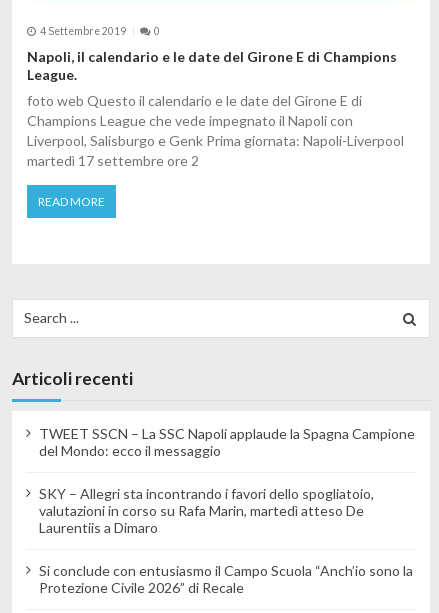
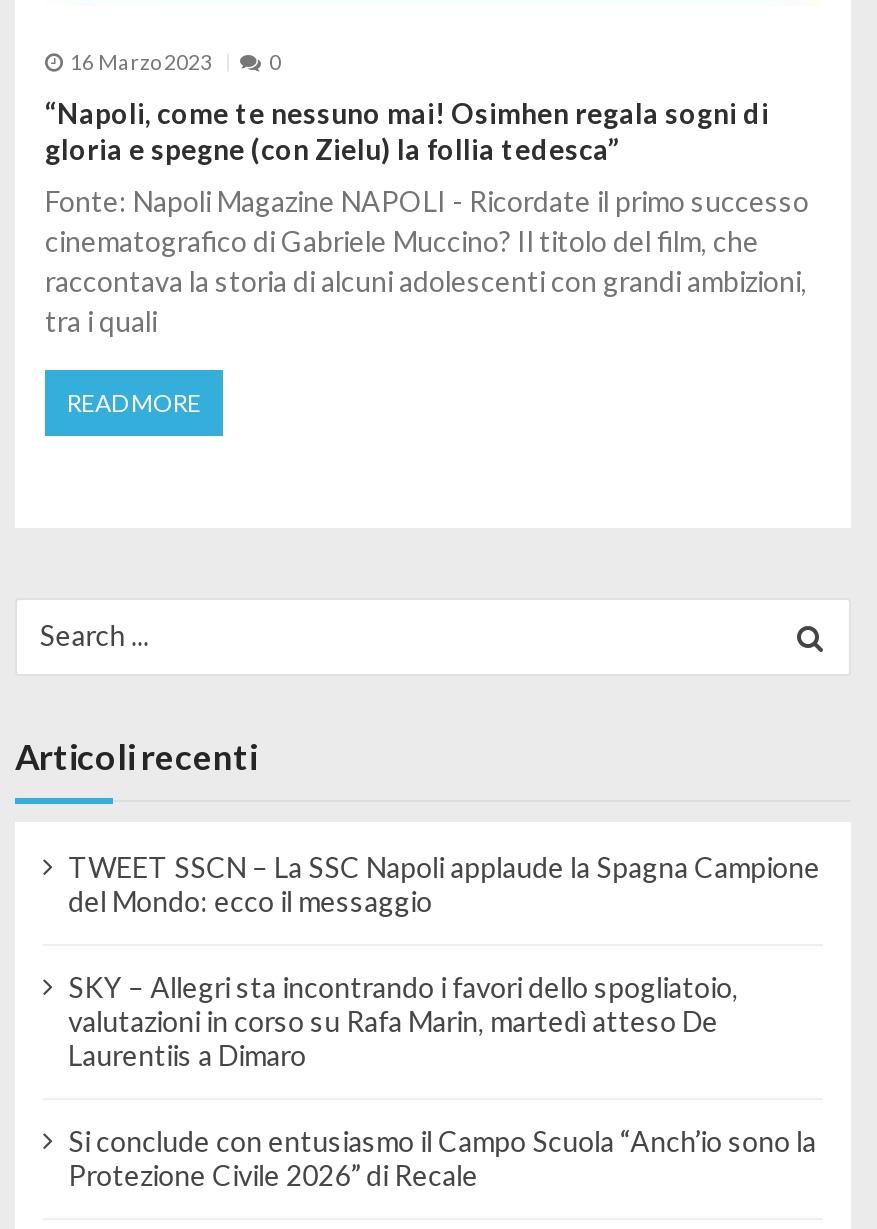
- 4 Settembre 2019
+ 16 Marzo 2023

- Napoli, il calendario e le date del Girone E di Champions
- League.
+ “Napoli, come te nessuno mai! Osimhen regala sogni di
+ gloria e spegne (con Zielu) la follia tedesca”

- foto web Questo il calendario e le date del Girone E di
- Champions League che vede impegnato il Napoli con
- Liverpool, Salisburgo e Genk Prima giornata: Napoli-Liverpool
- martedì 17 settembre ore 2
+ Fonte: Napoli Magazine NAPOLI - Ricordate il primo successo
+ cinematografico di Gabriele Muccino? Il titolo del film, che
+ raccontava la storia di alcuni adolescenti con grandi ambizioni,
+ tra i quali
